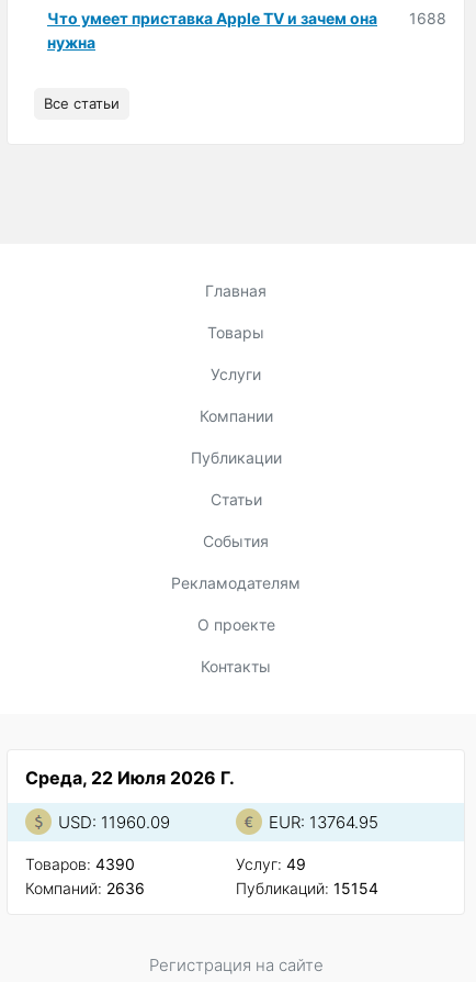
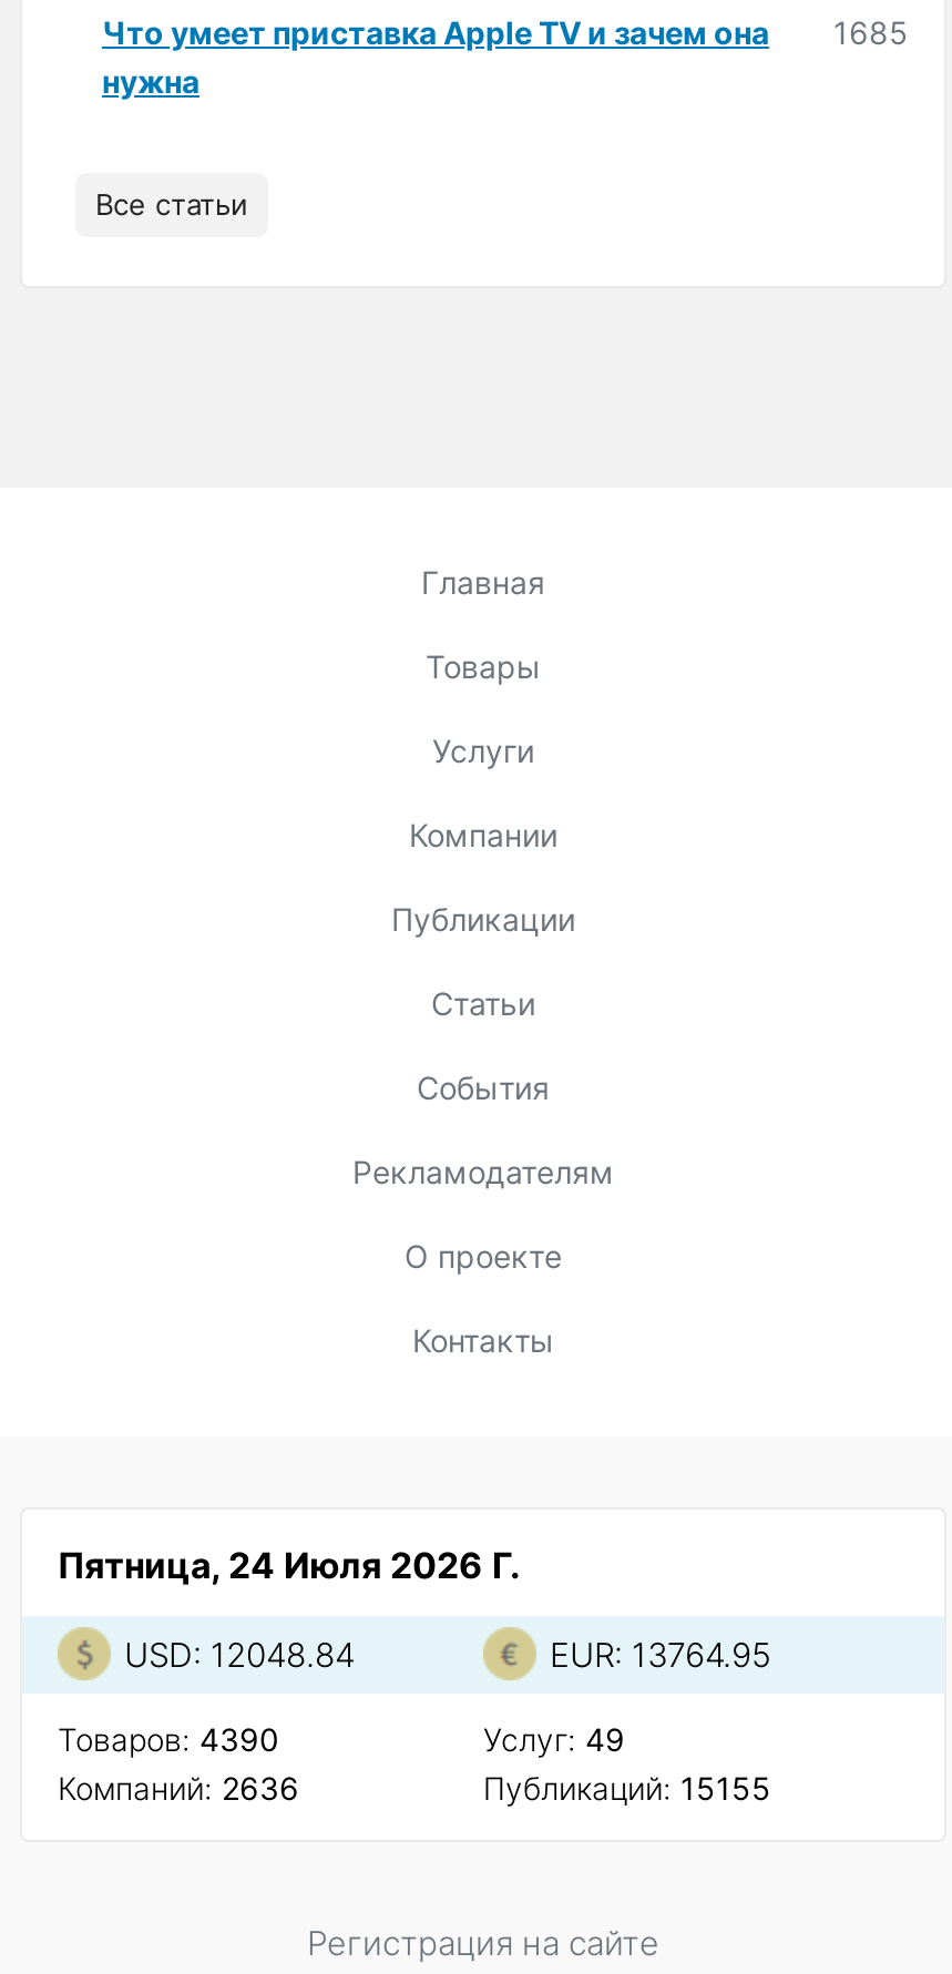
- Что умеет приставка Apple TV и зачем она 1688
+ Что умеет приставка Apple TV и зачем она 1685

- Среда, 22 Июля 2026 Г.
+ Пятница, 24 Июля 2026 Г.

- USD: 11960.09
+ USD: 12048.84

- Публикаций: 15154
+ Публикаций: 15155
